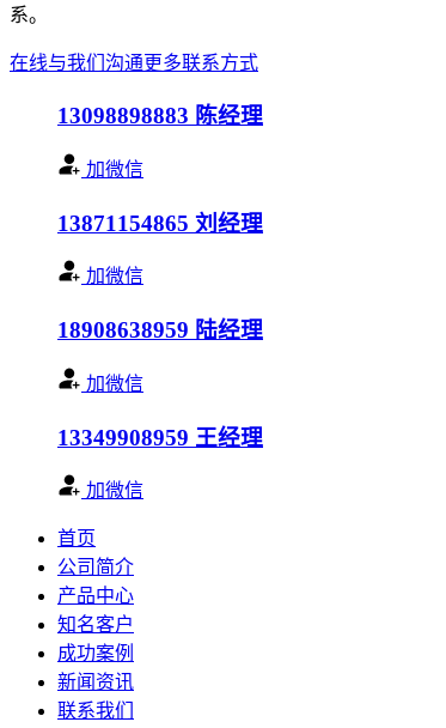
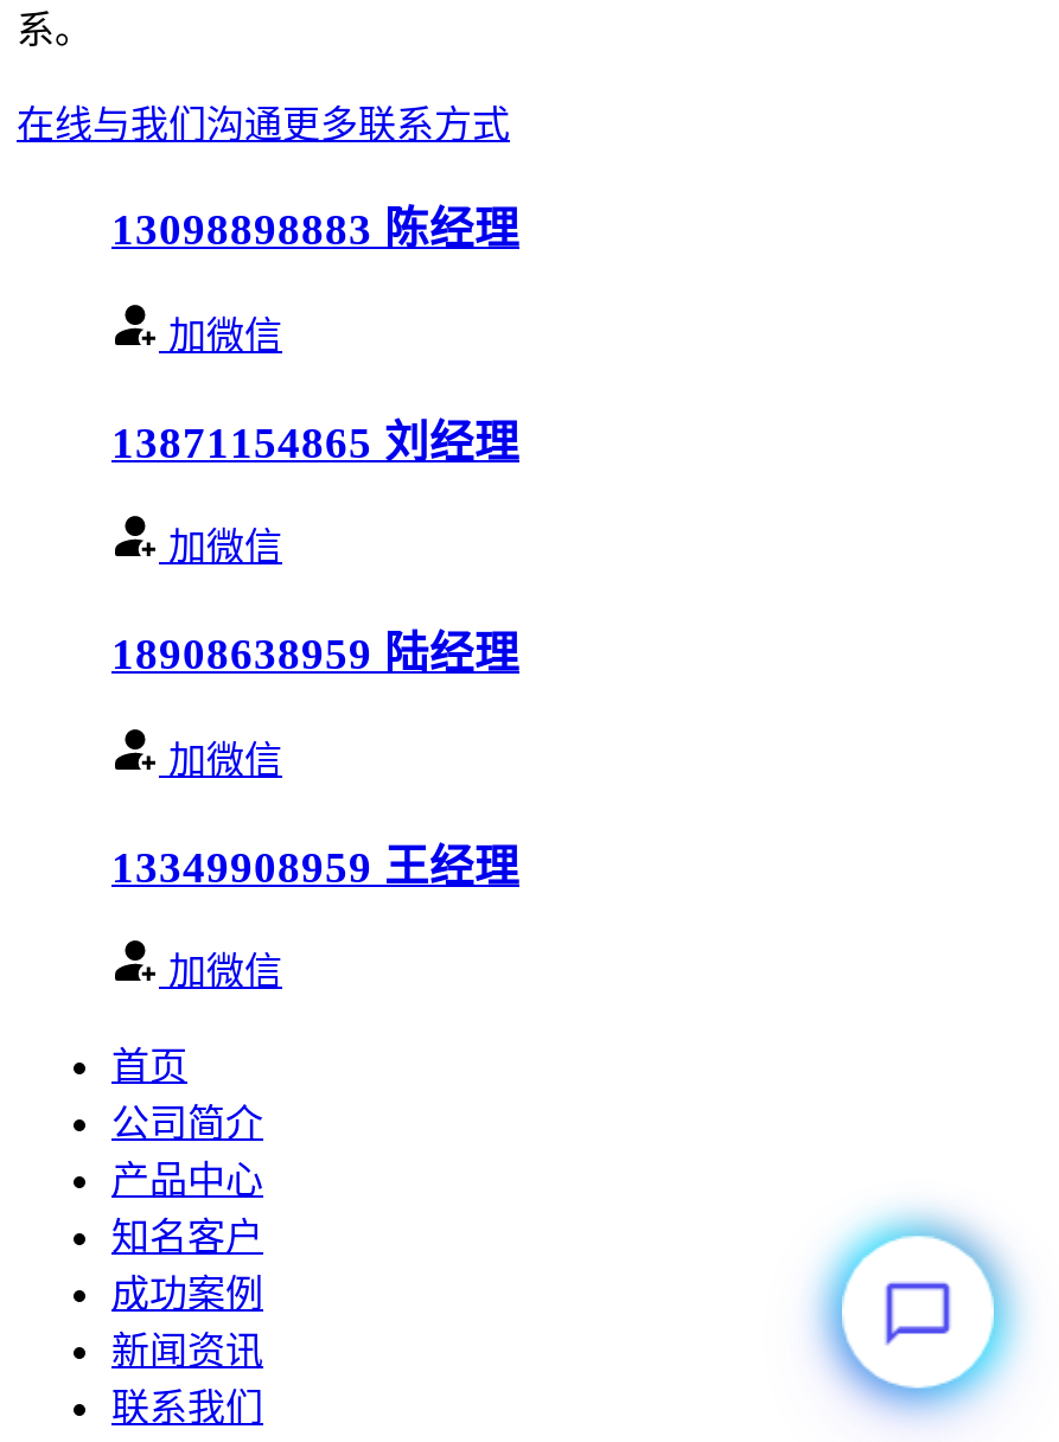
+ [image]
